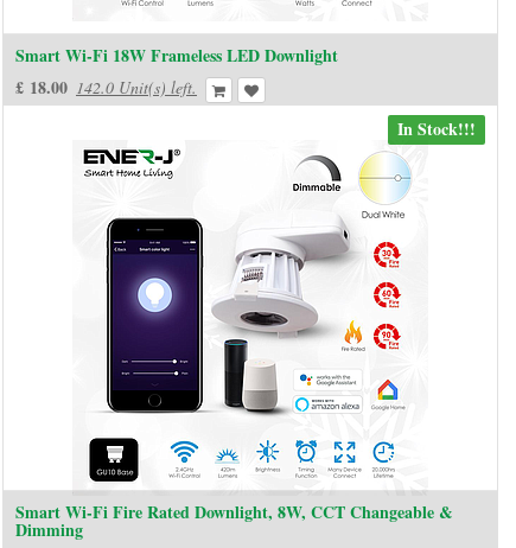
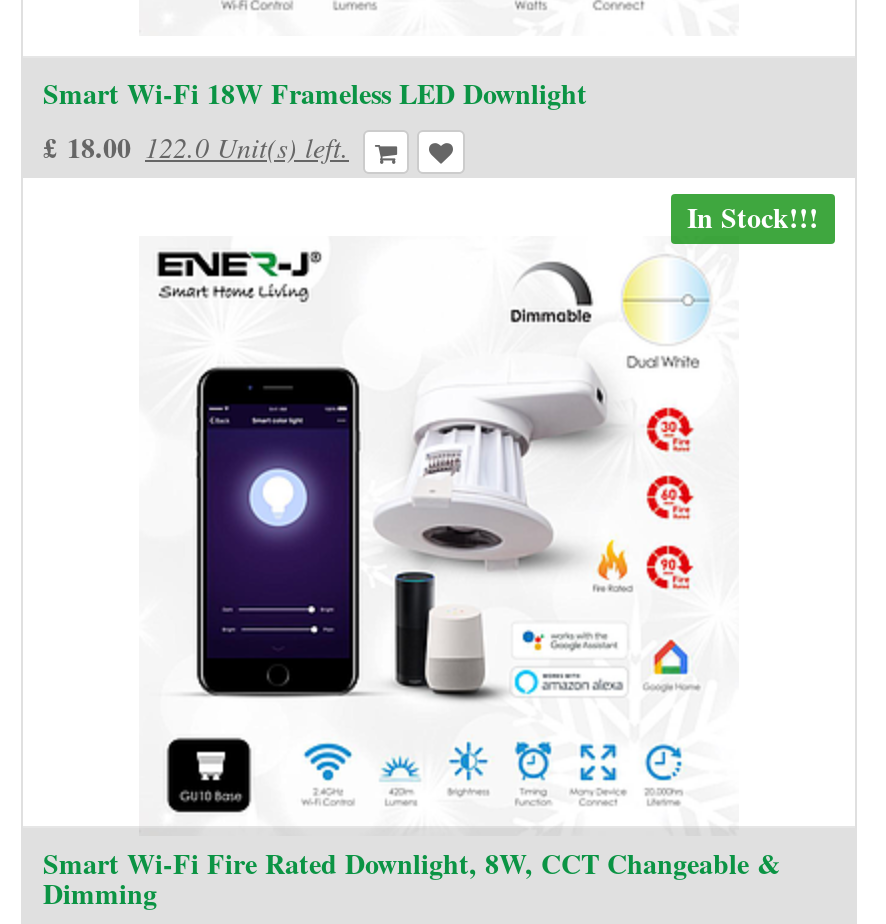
- £18.00 142.0 Unit(s) left.
+ £18.00 122.0 Unit(s) left.
